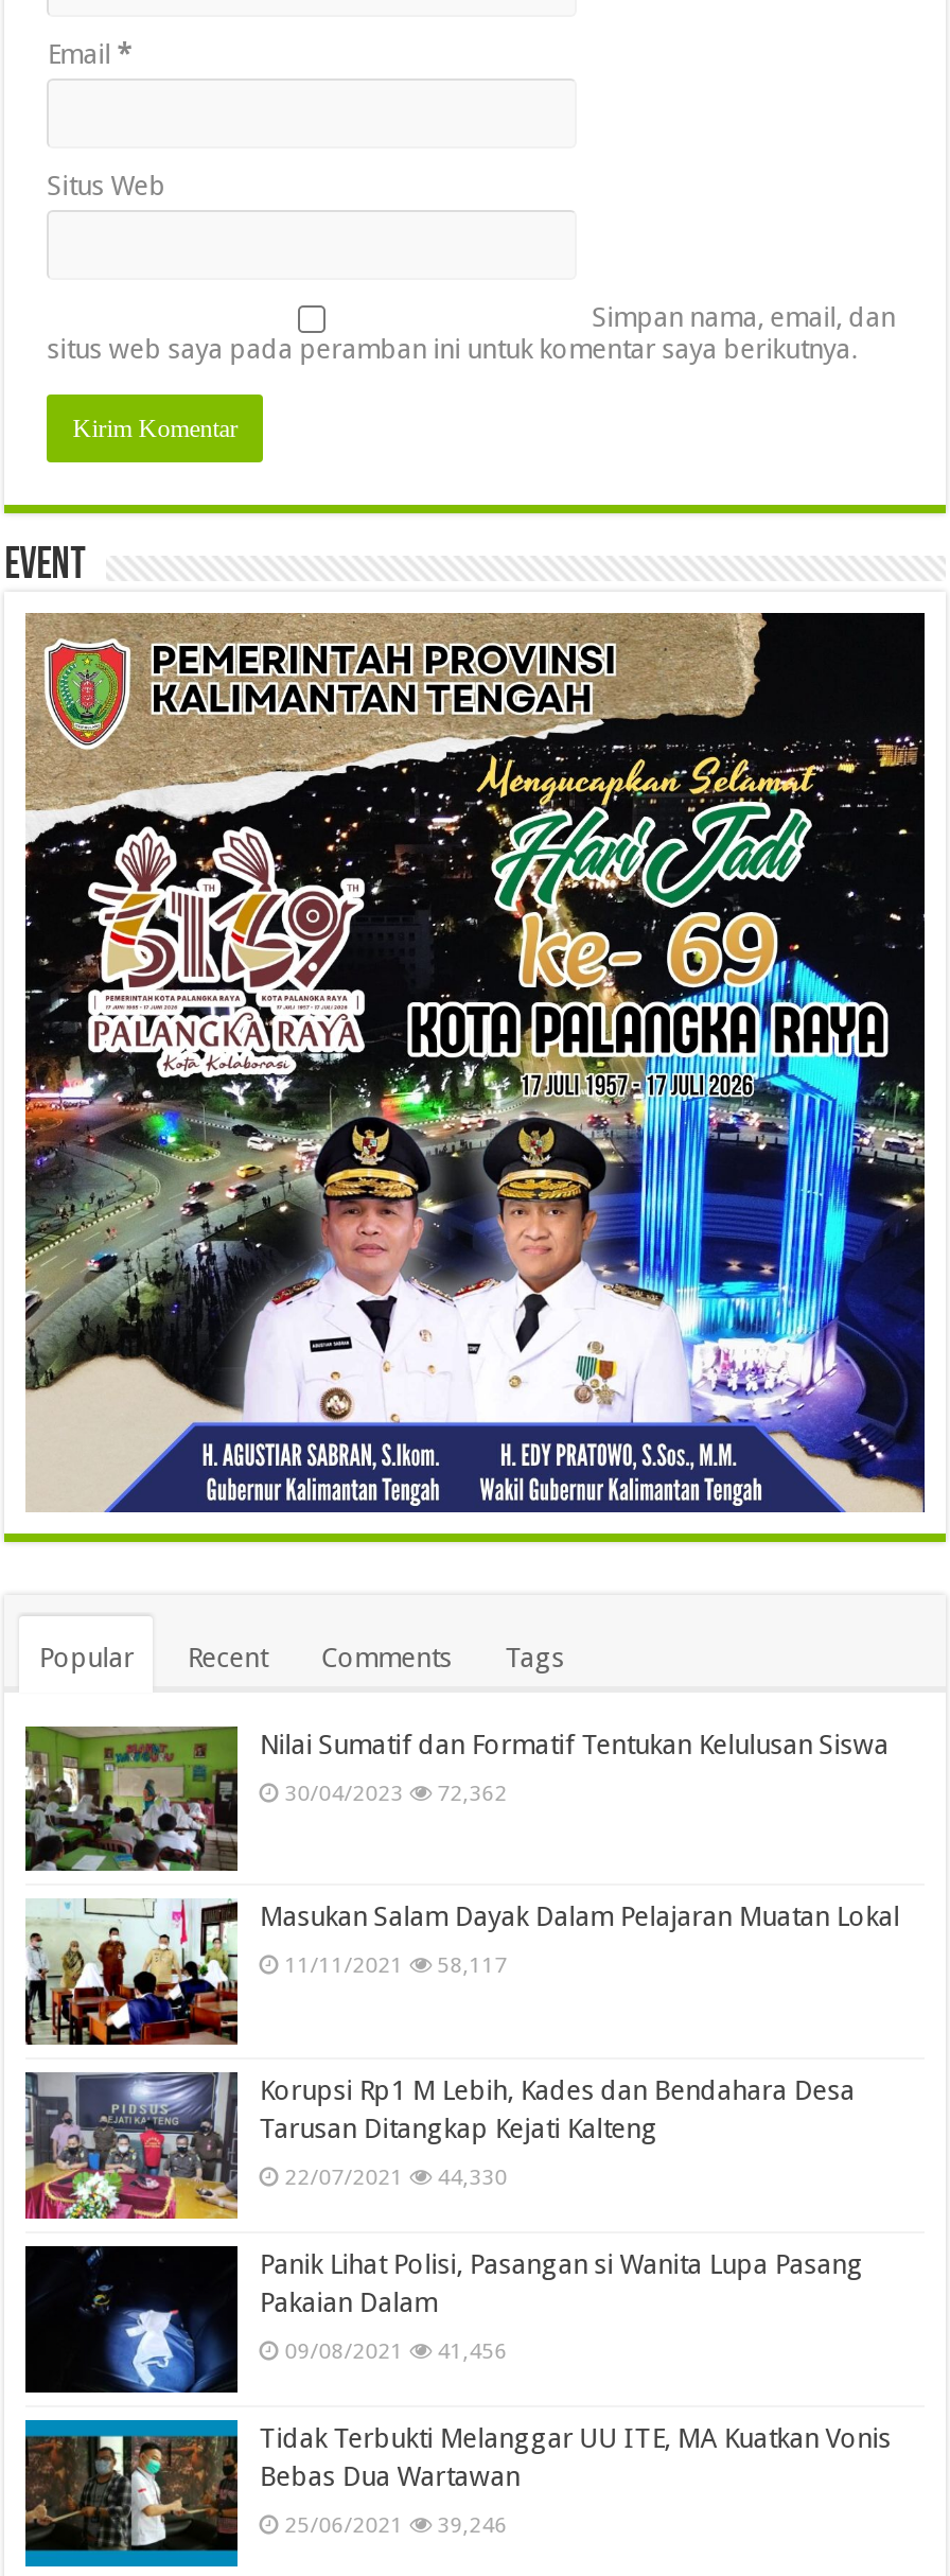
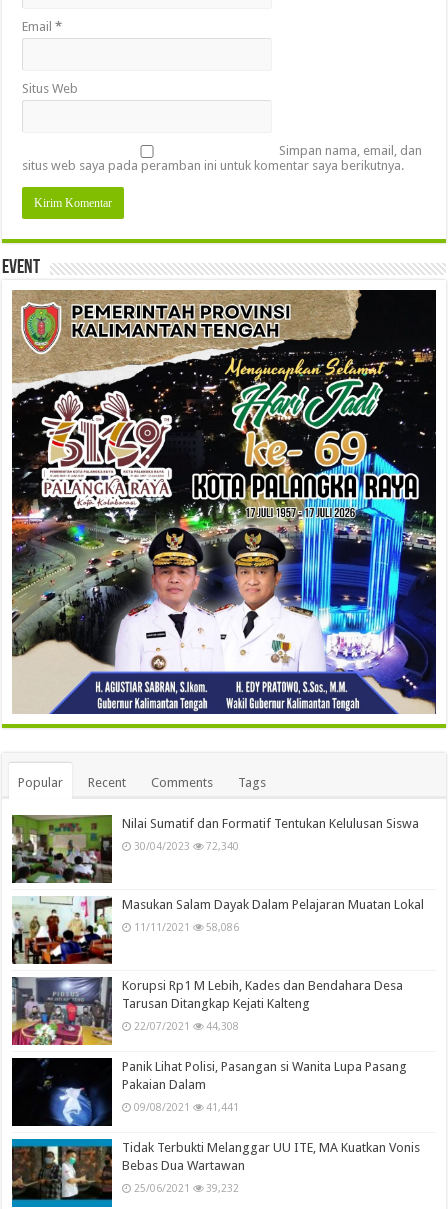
- 30/04/2023 72,362
+ 30/04/2023 72,340

- 11/11/2021 58,117
+ 11/11/2021 58,086

- 22/07/2021 44,330
+ 22/07/2021 44,308

- 09/08/2021 41,456
+ 09/08/2021 41,441

- 25/06/2021 39,246
+ 25/06/2021 39,232
